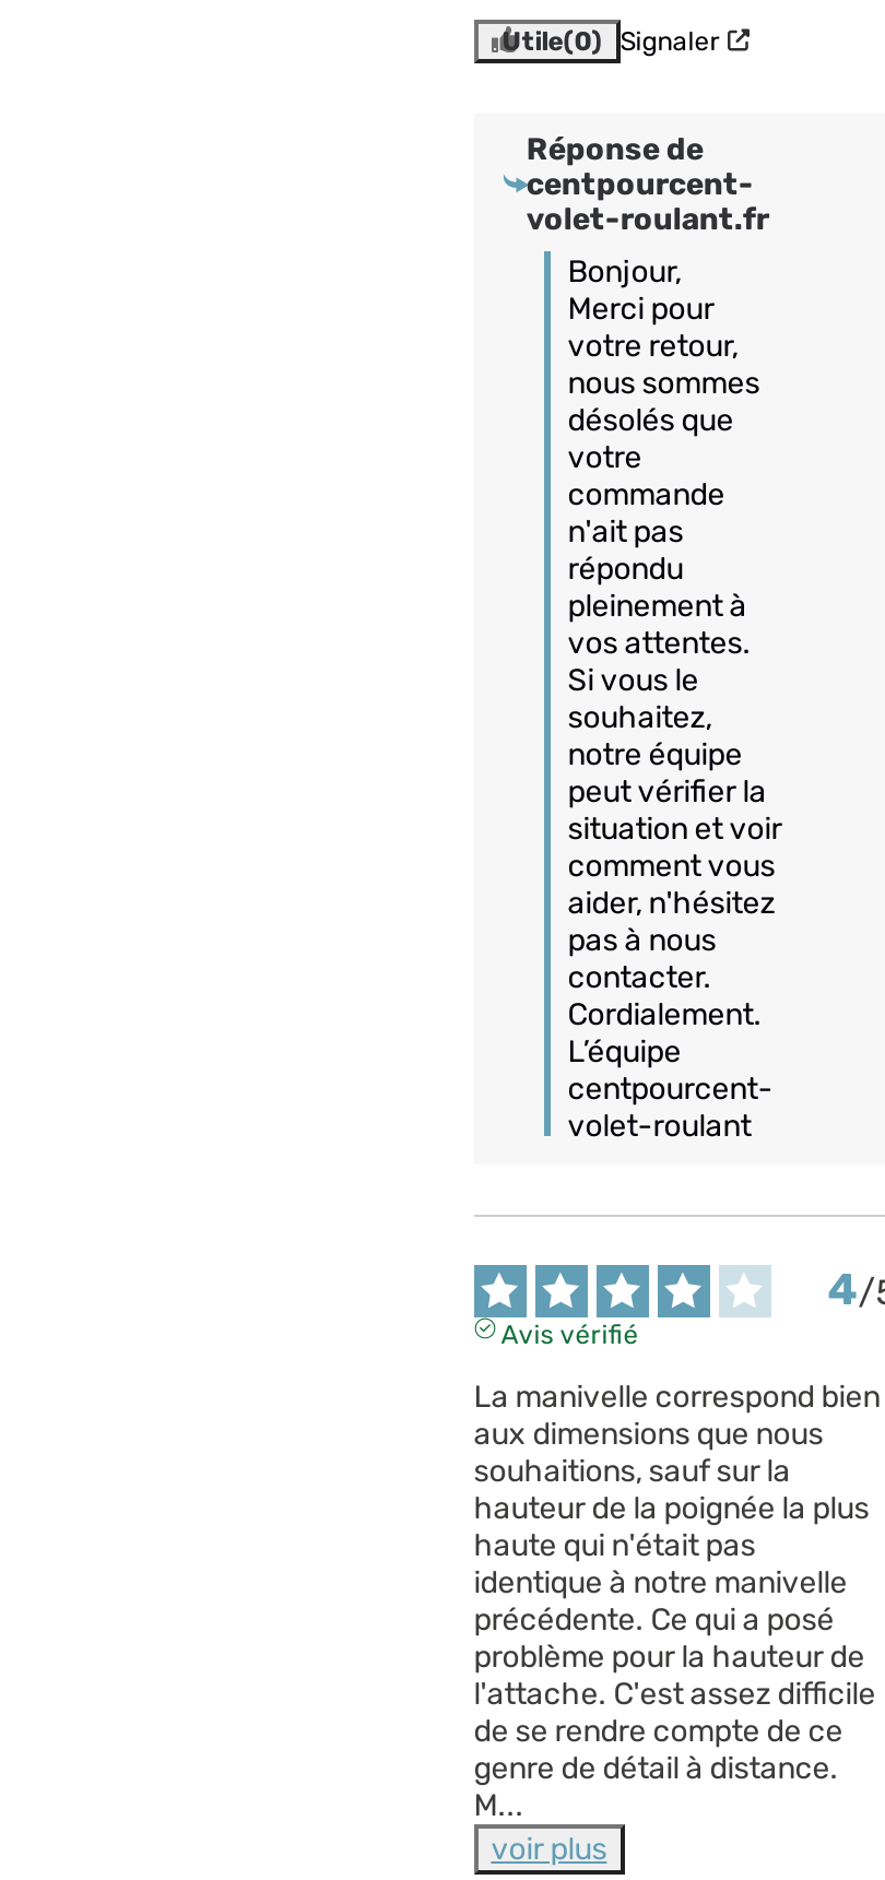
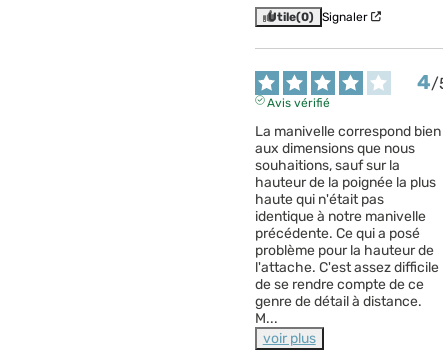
- Réponse de
- centpourcent-
- volet-roulant.fr
- Bonjour,
- Merci pour
- votre retour,
- nous sommes
- désolés que
- votre
- commande
- n'ait pas
- répondu
- pleinement à
- vos attentes.
- Si vous le
- souhaitez,
- notre équipe
- peut vérifier la
- situation et voir
- comment vous
- aider, n'hésitez
- pas à nous
- contacter.
- Cordialement.
- L’équipe
- centpourcent-
- volet-roulant
